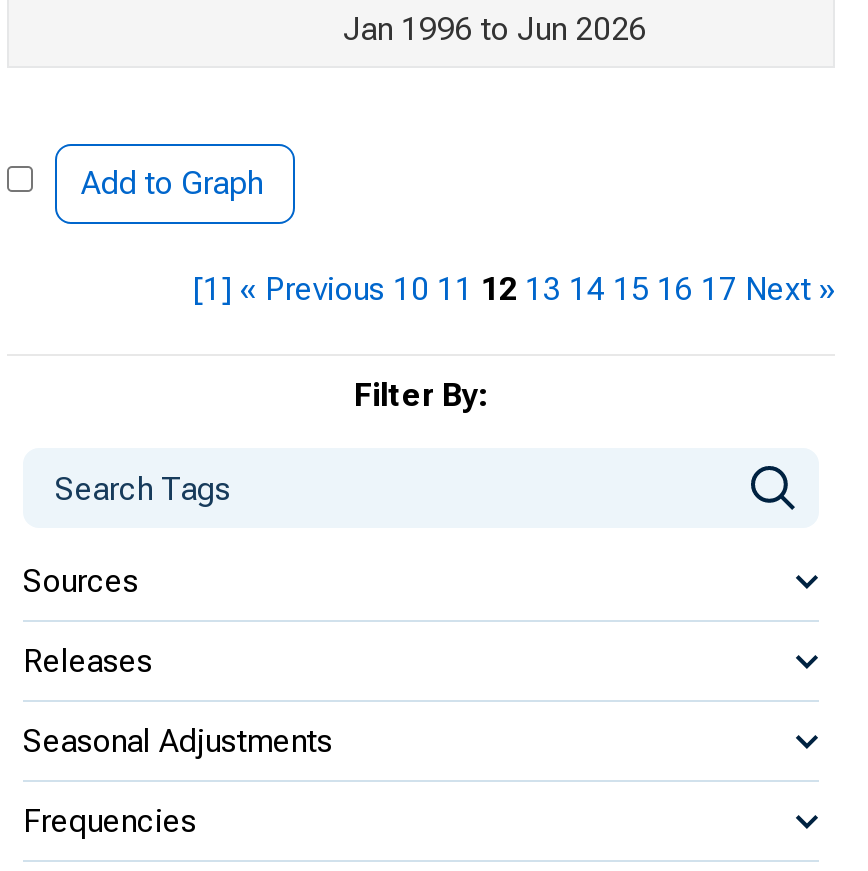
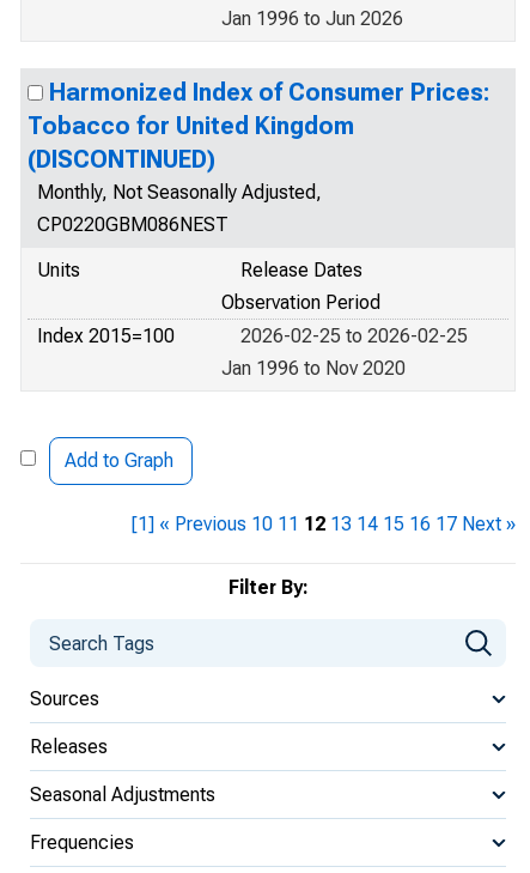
+ Harmonized Index of Consumer Prices:
+ Tobacco for United Kingdom
+ (DISCONTINUED)
+ Monthly, Not Seasonally Adjusted,
+ CP0220GBM086NEST
+ Units
+ Release Dates
+ Observation Period
+ Index 2015=100
+ 2026-02-25 to 2026-02-25
+ Jan 1996 to Nov 2020
